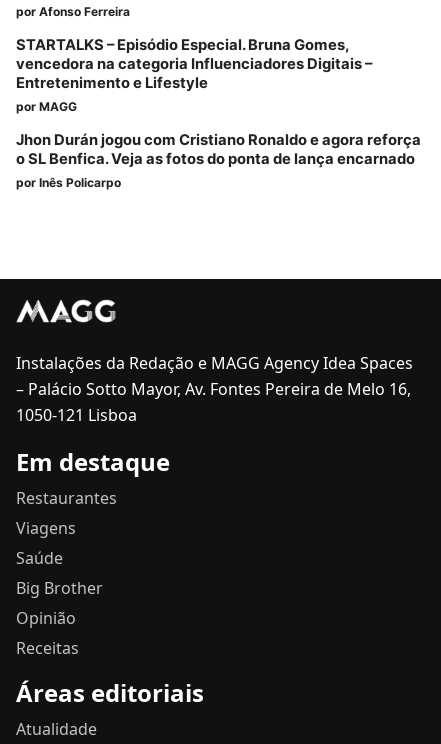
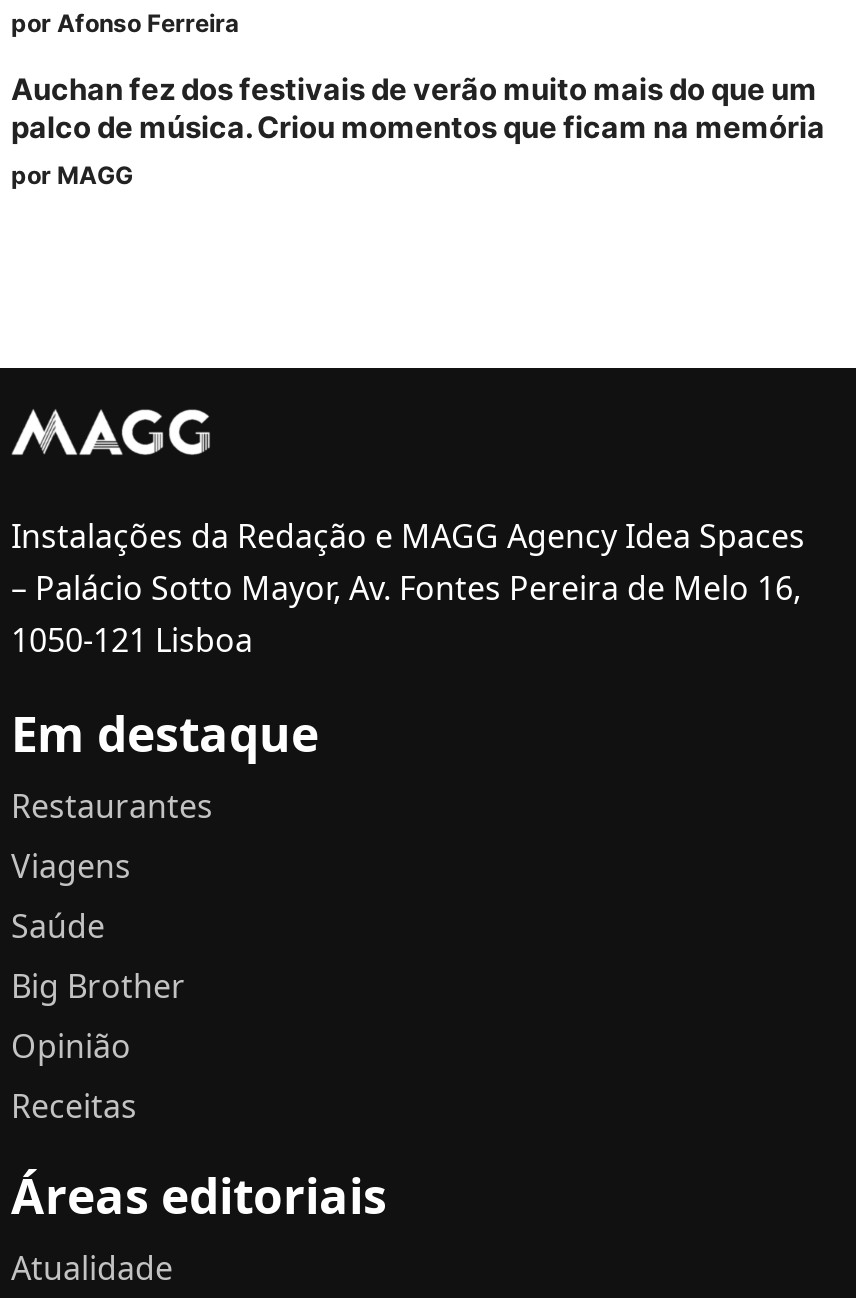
- STARTALKS – Episódio Especial. Bruna Gomes,
- vencedora na categoria Influenciadores Digitais –
- Entretenimento e Lifestyle
+ Auchan fez dos festivais de verão muito mais do que um
+ palco de música. Criou momentos que ficam na memória

- Jhon Durán jogou com Cristiano Ronaldo e agora reforça
- o SL Benfica. Veja as fotos do ponta de lança encarnado
- por Inês Policarpo
